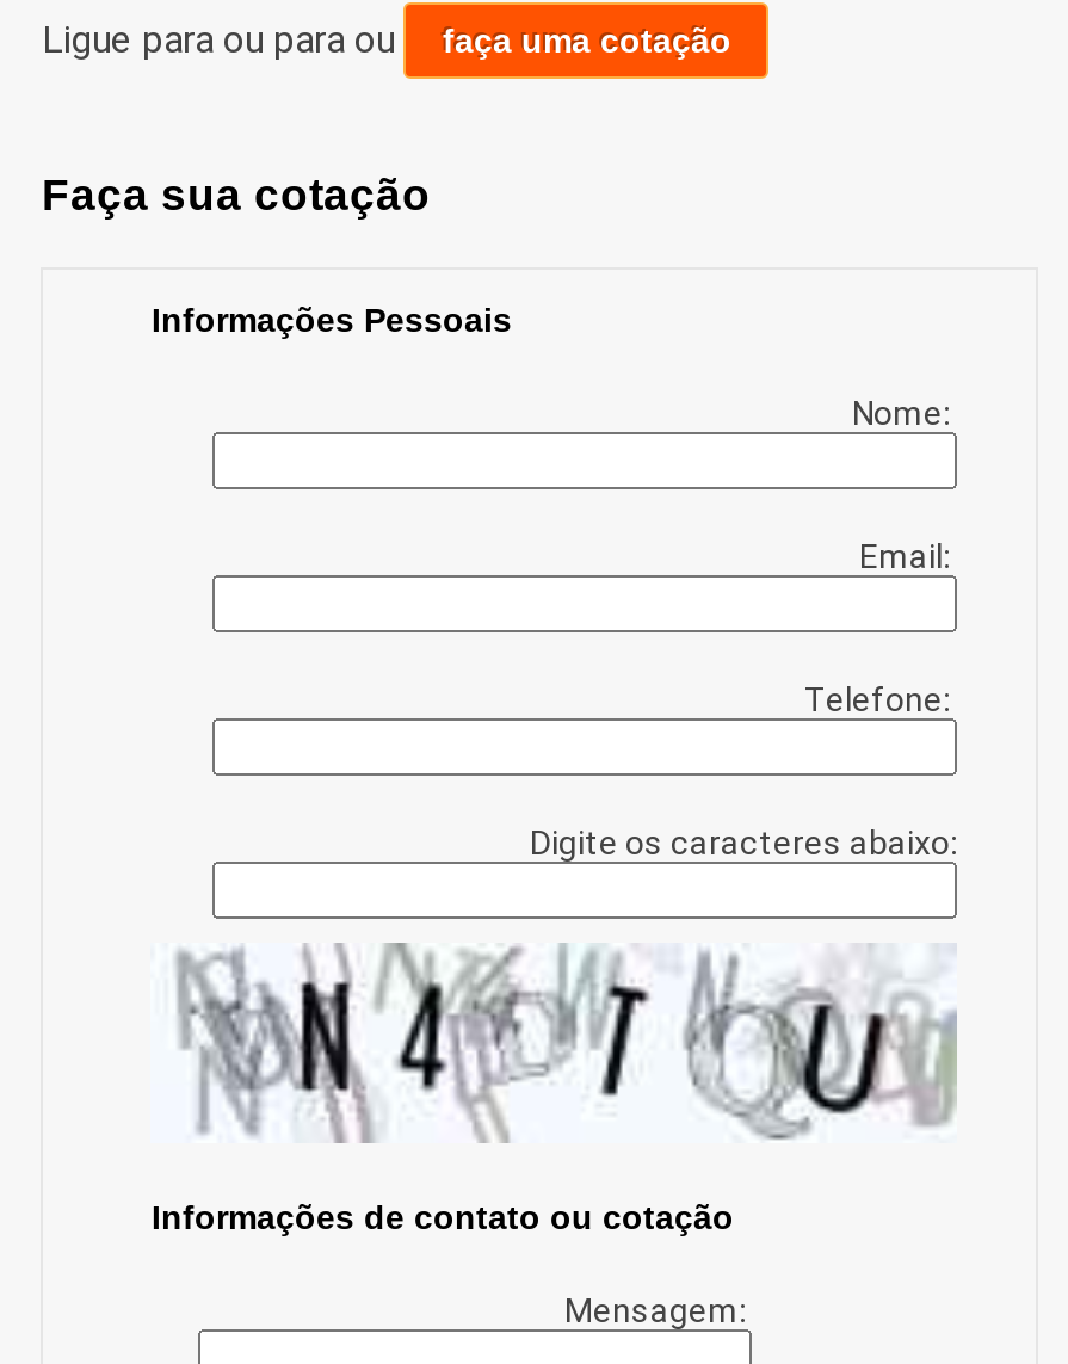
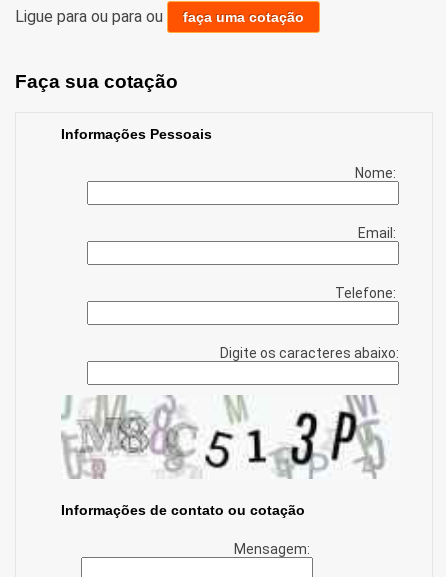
- [image]
+ [image]
